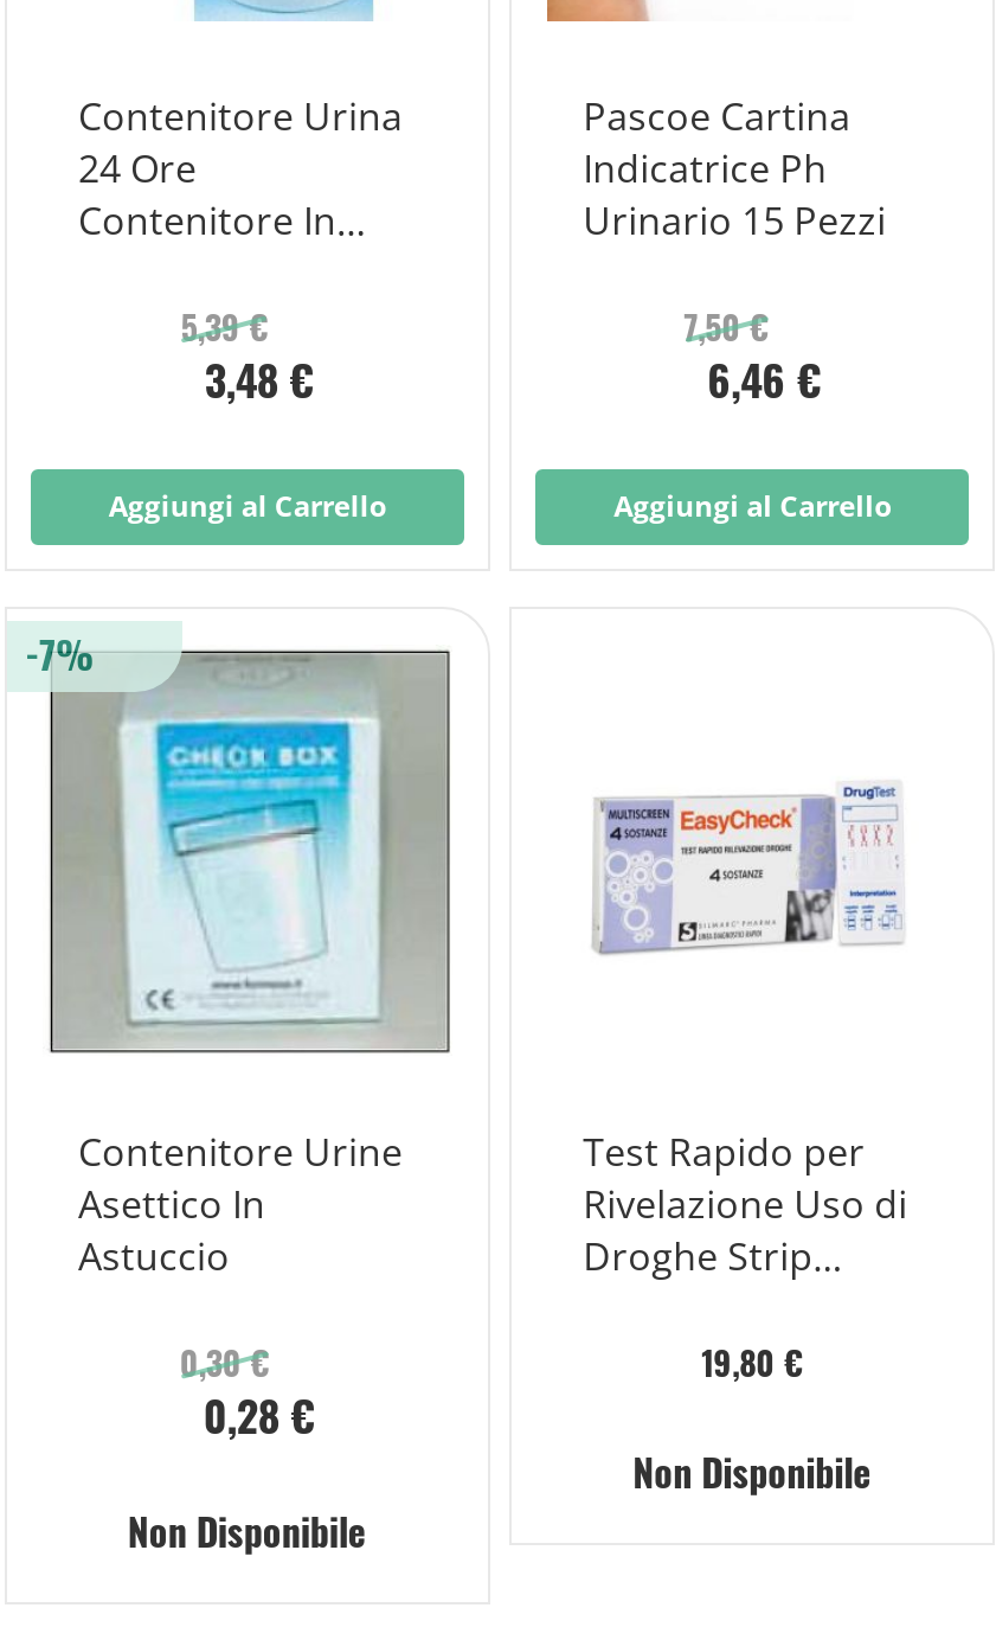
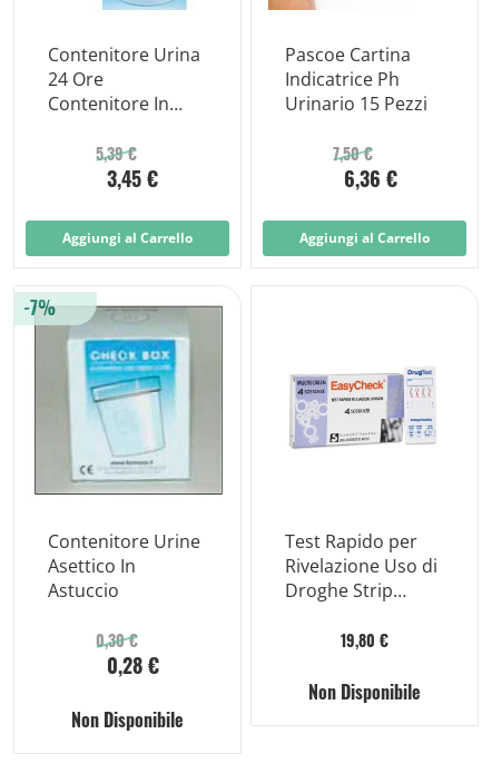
- 3,48 €
+ 3,45 €

- 6,46 €
+ 6,36 €
